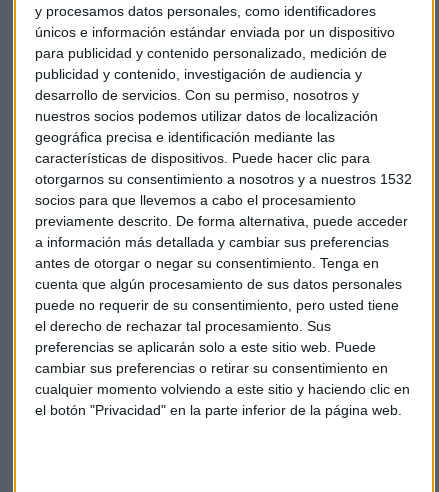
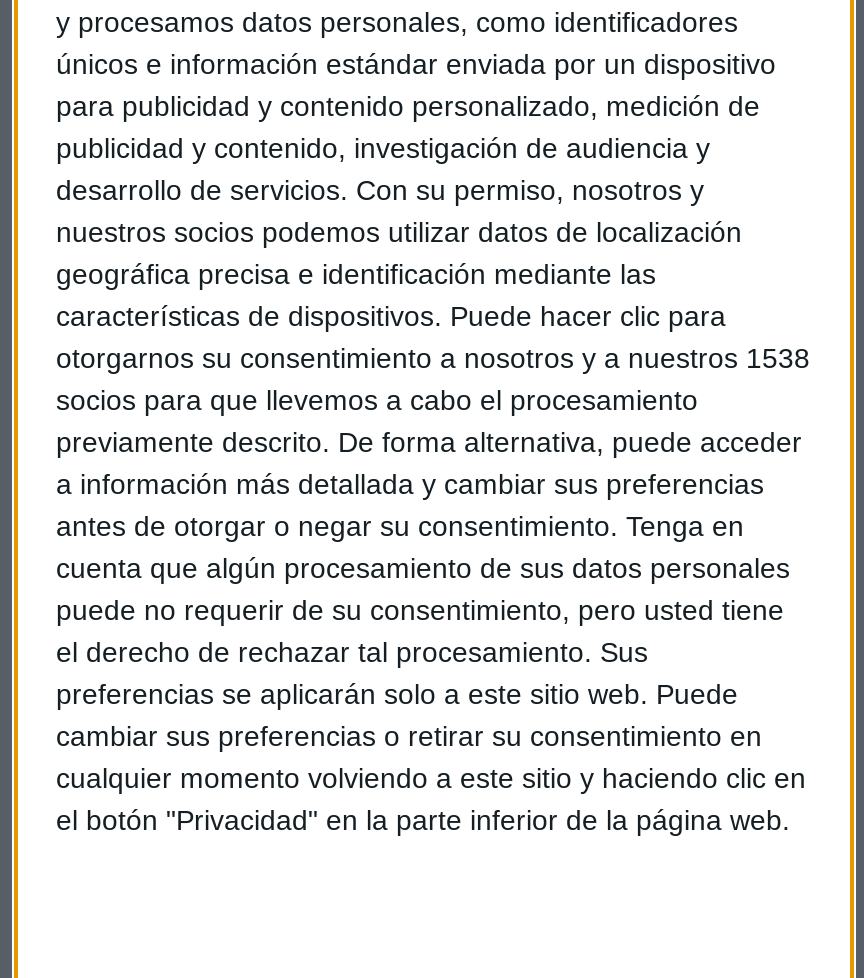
- otorgarnos su consentimiento a nosotros y a nuestros 1532
+ otorgarnos su consentimiento a nosotros y a nuestros 1538
